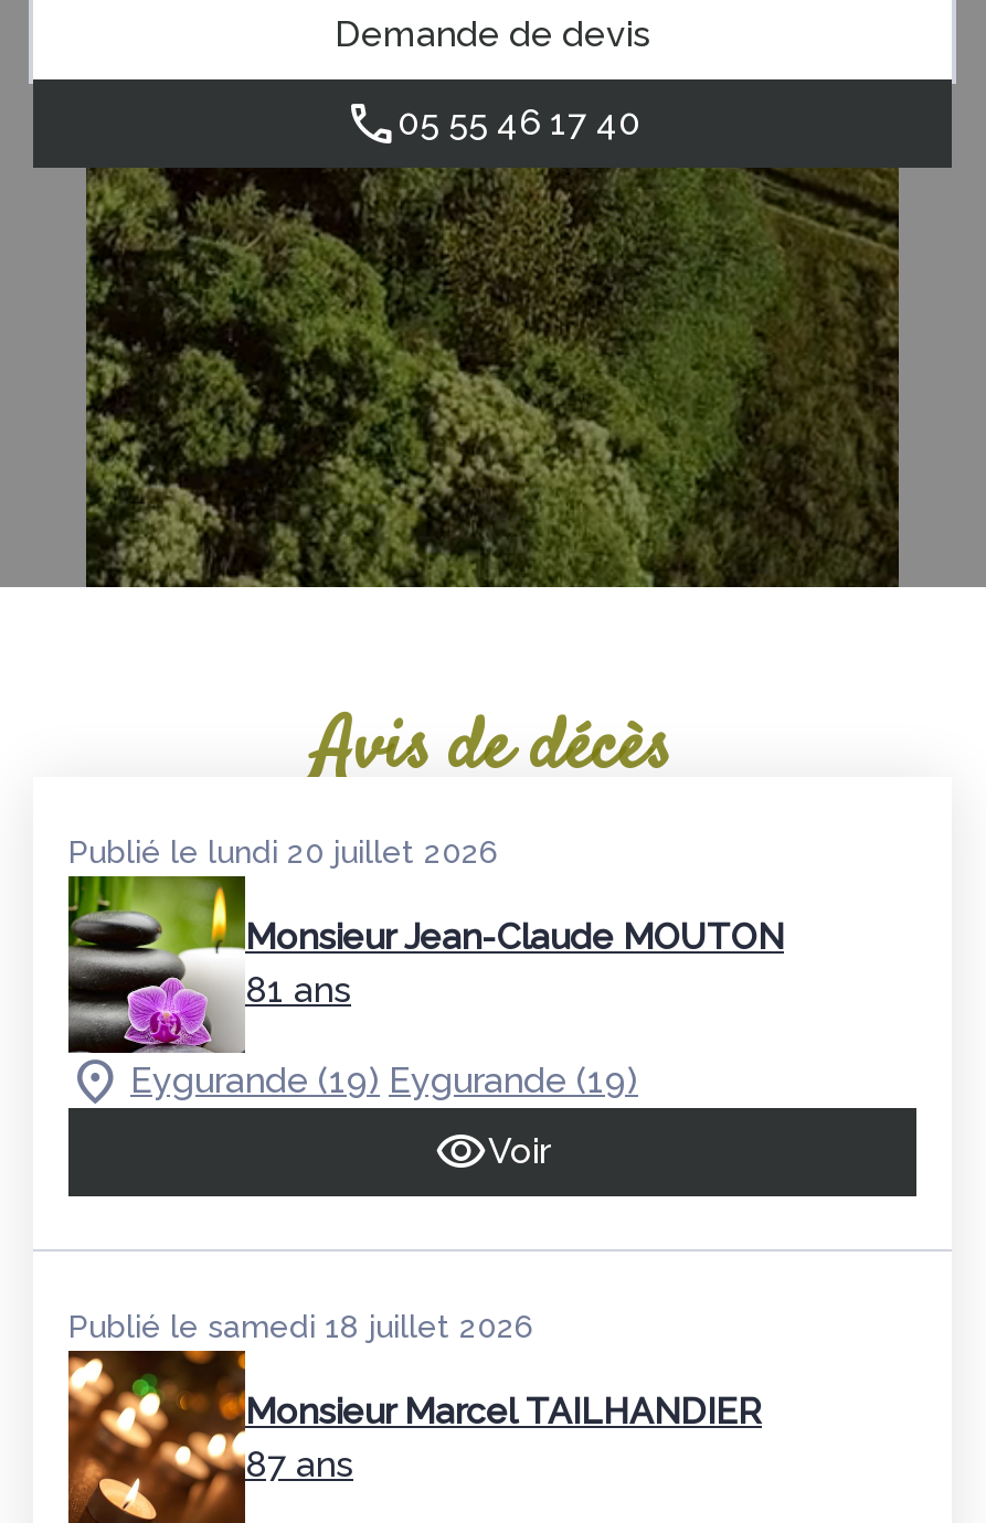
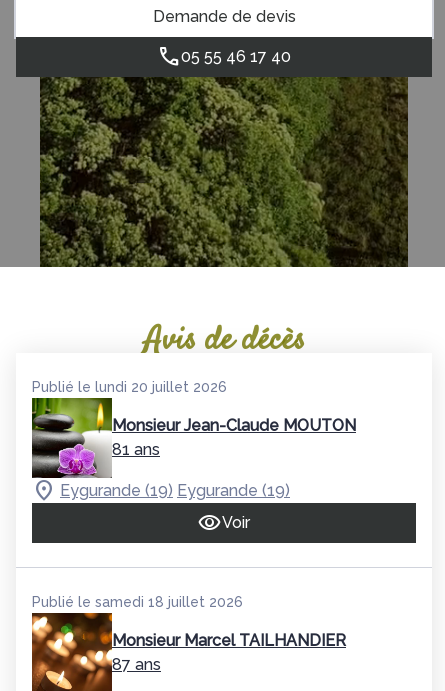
- [image]
+ [image]
